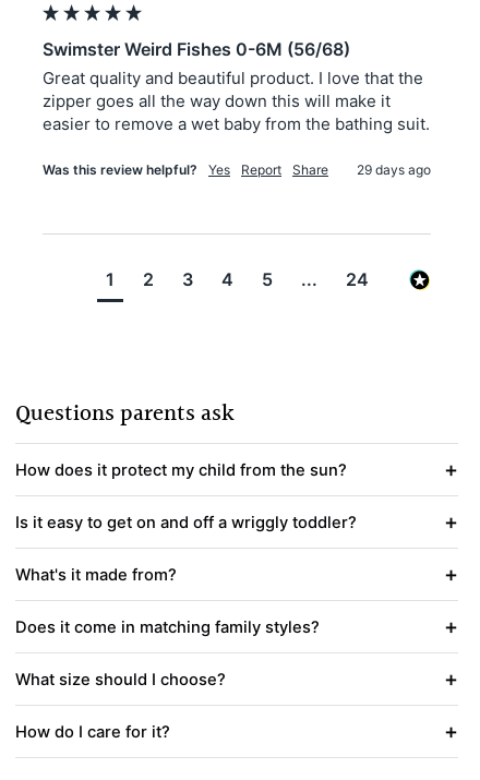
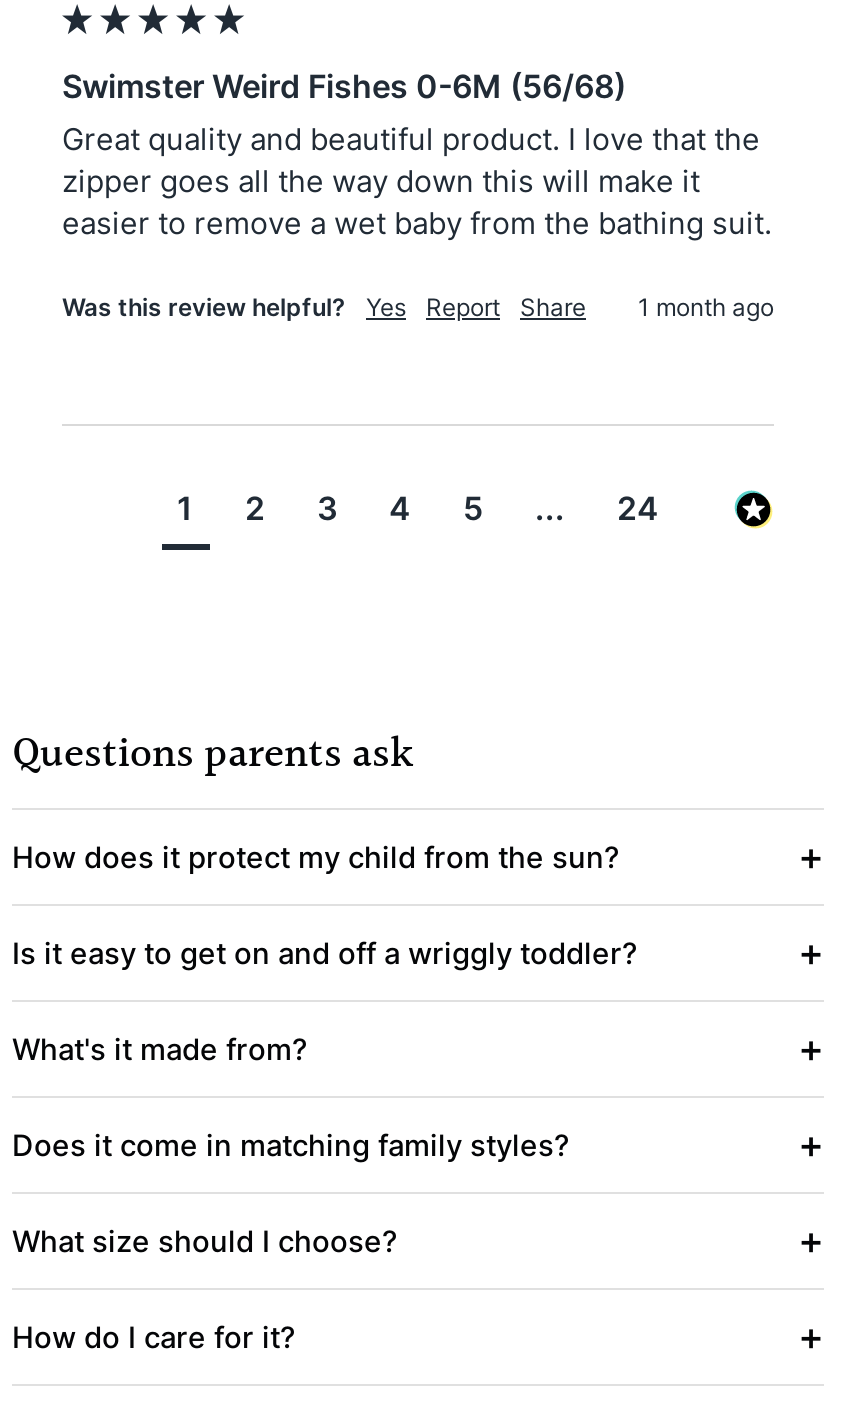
- Was this review helpful? Yes Report Share 29 days ago
+ Was this review helpful? Yes Report Share 1 month ago
